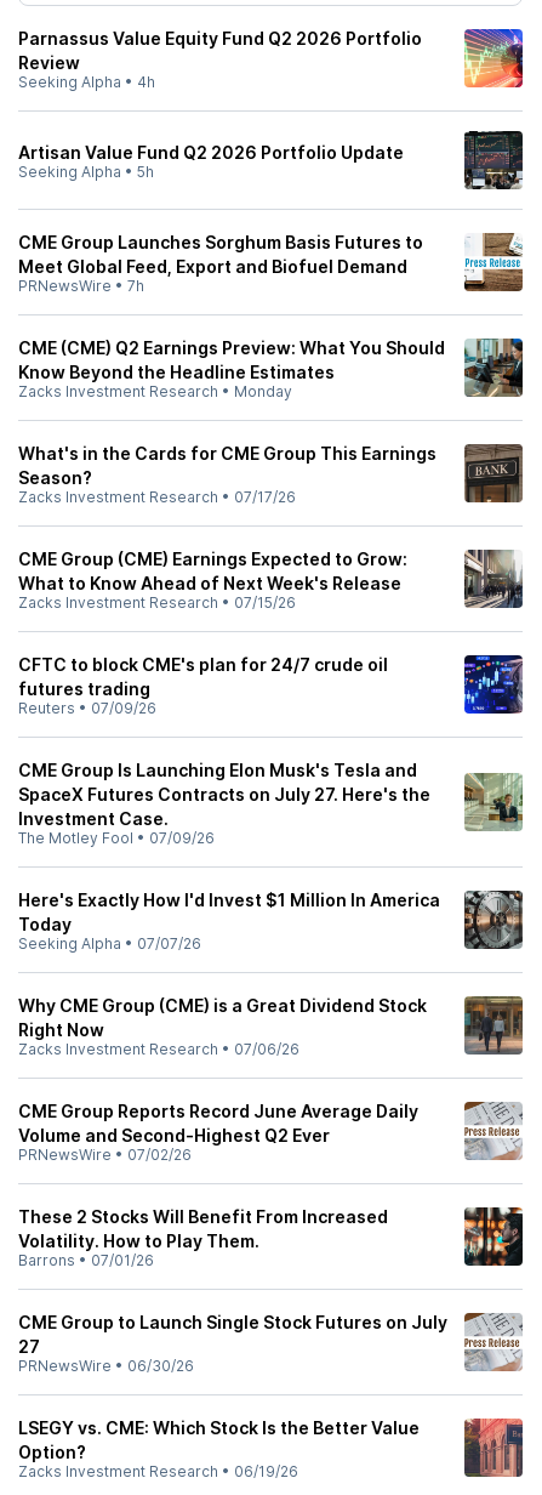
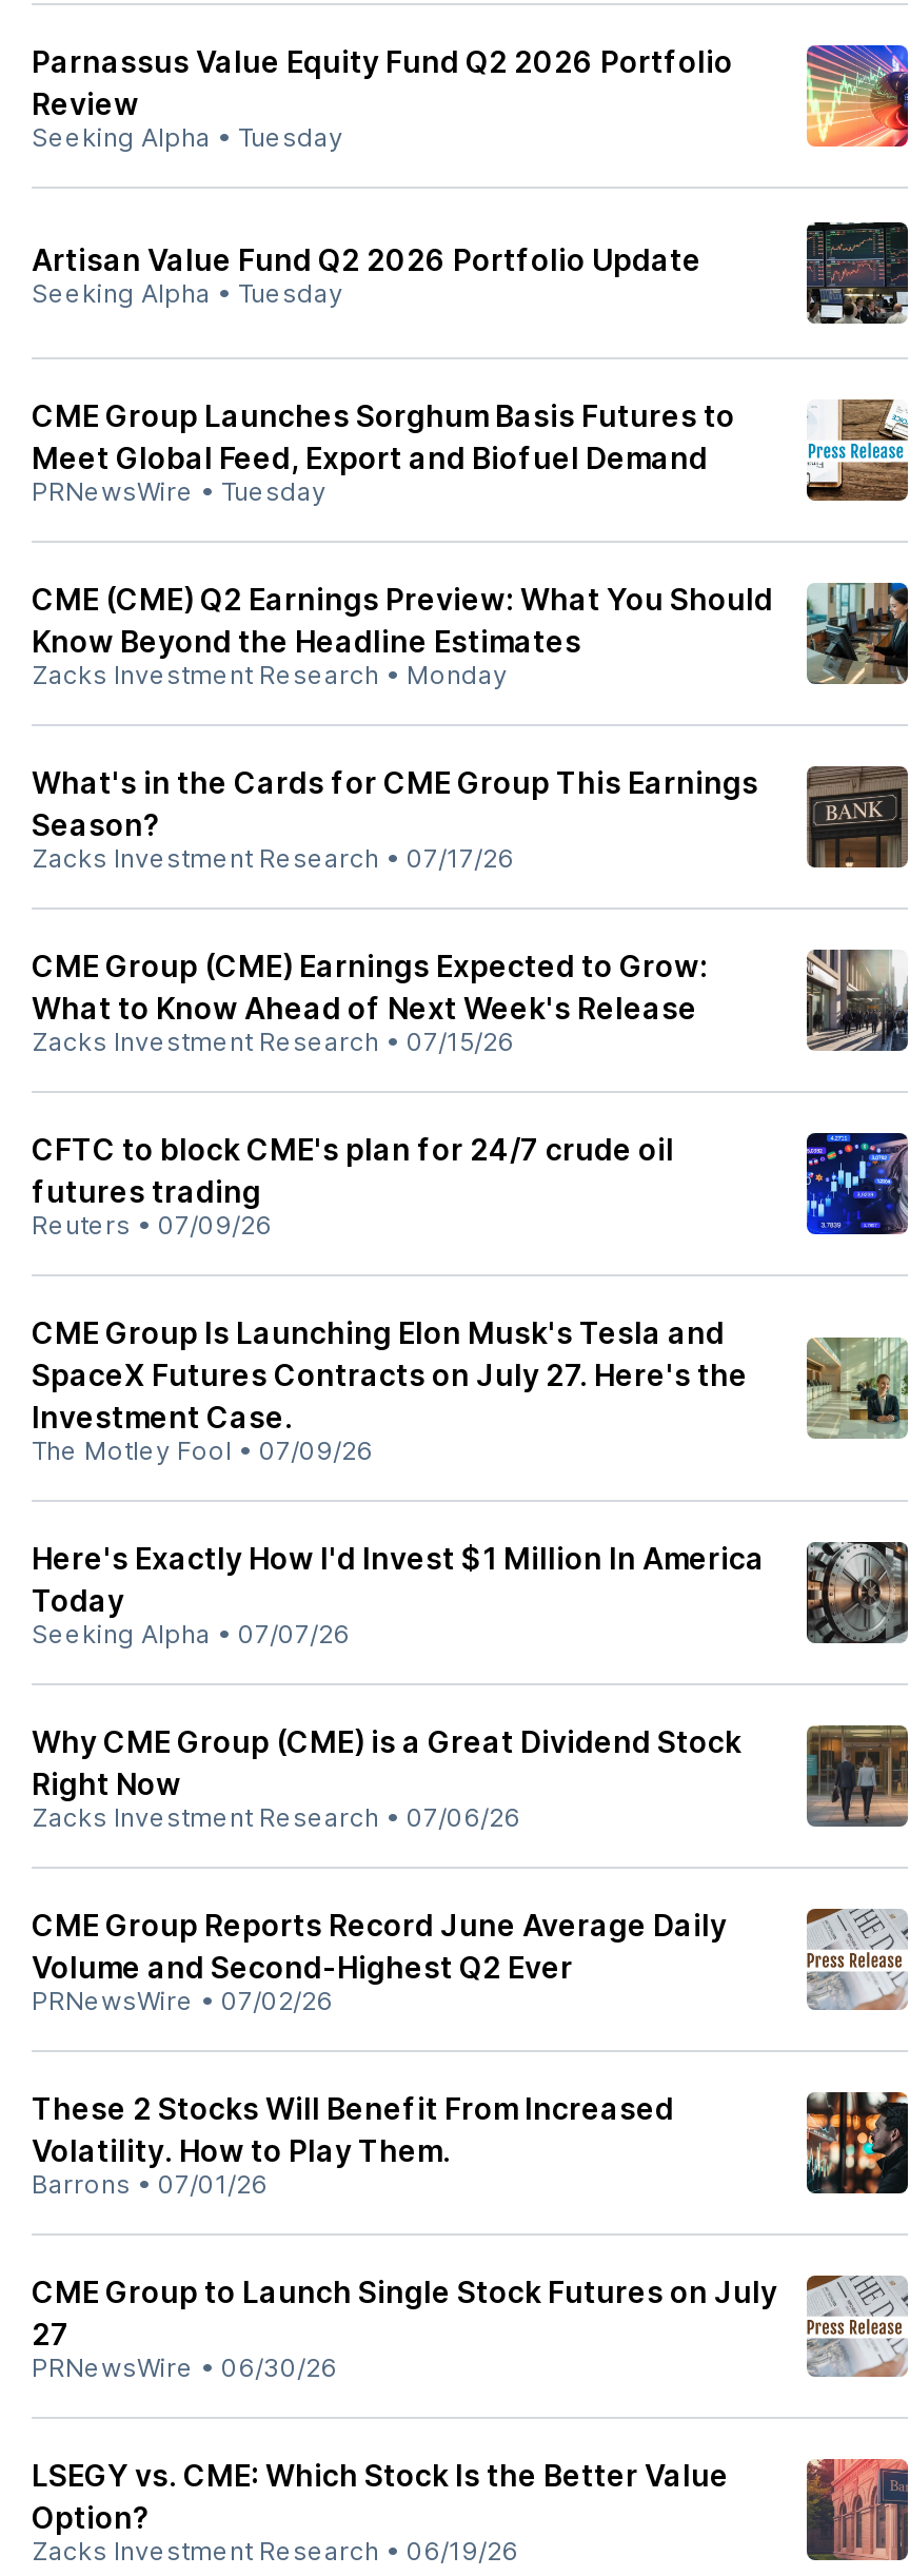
- Seeking Alpha • 4h
+ Seeking Alpha • Tuesday

- Seeking Alpha • 5h
+ Seeking Alpha • Tuesday

- PRNewsWire • 7h
+ PRNewsWire • Tuesday
